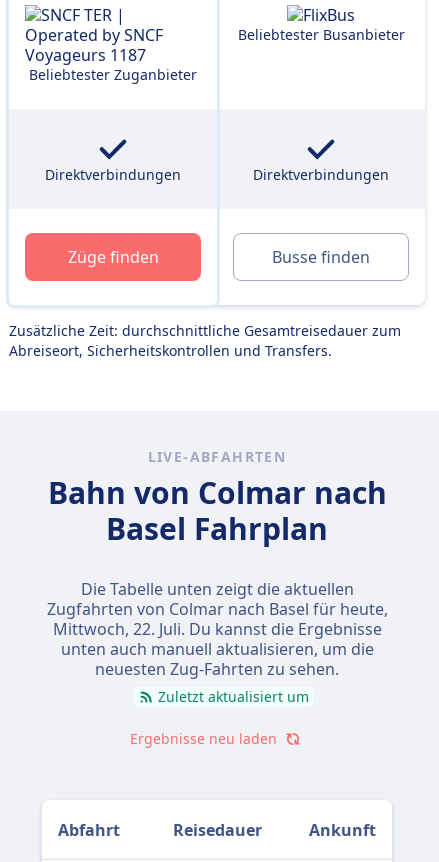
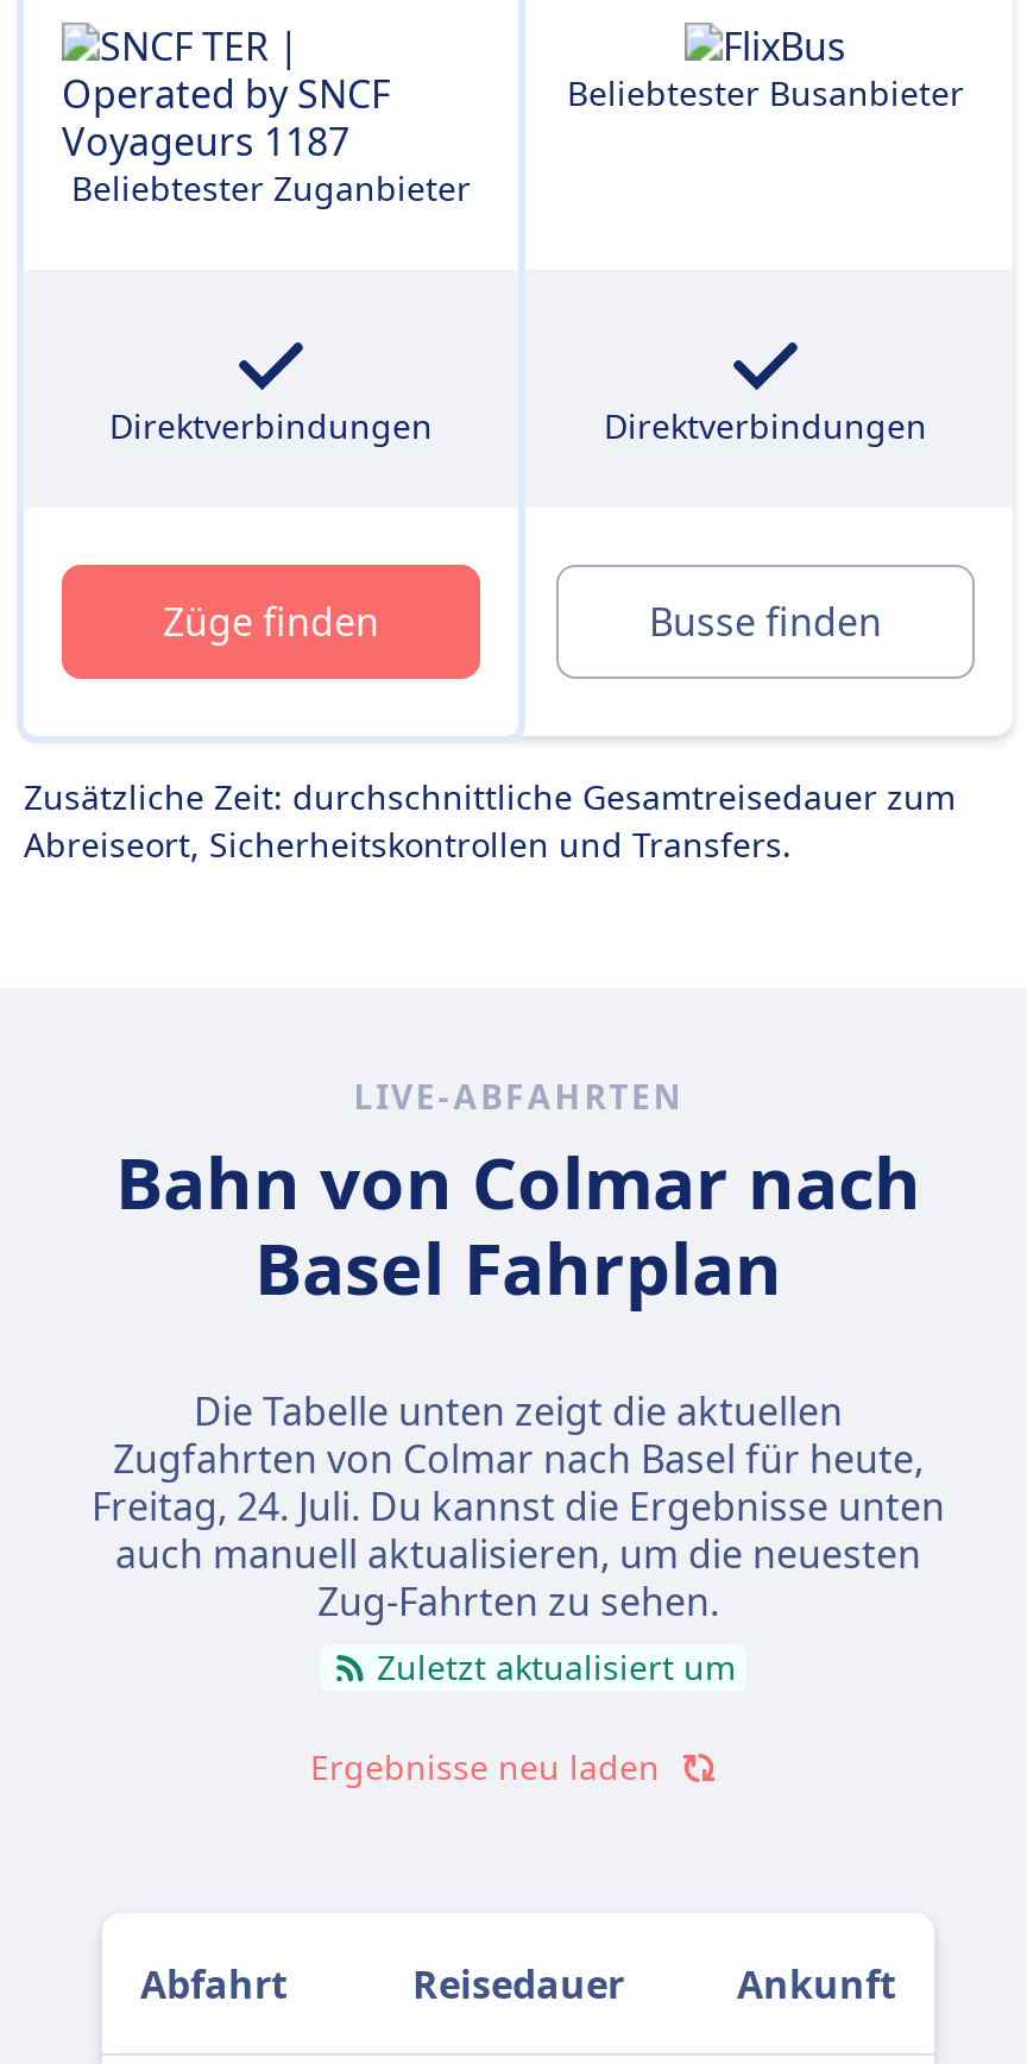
- Mittwoch, 22. Juli. Du kannst die Ergebnisse
- unten auch manuell aktualisieren, um die
- neuesten Zug-Fahrten zu sehen.
+ Freitag, 24. Juli. Du kannst die Ergebnisse unten
+ auch manuell aktualisieren, um die neuesten
+ Zug-Fahrten zu sehen.
